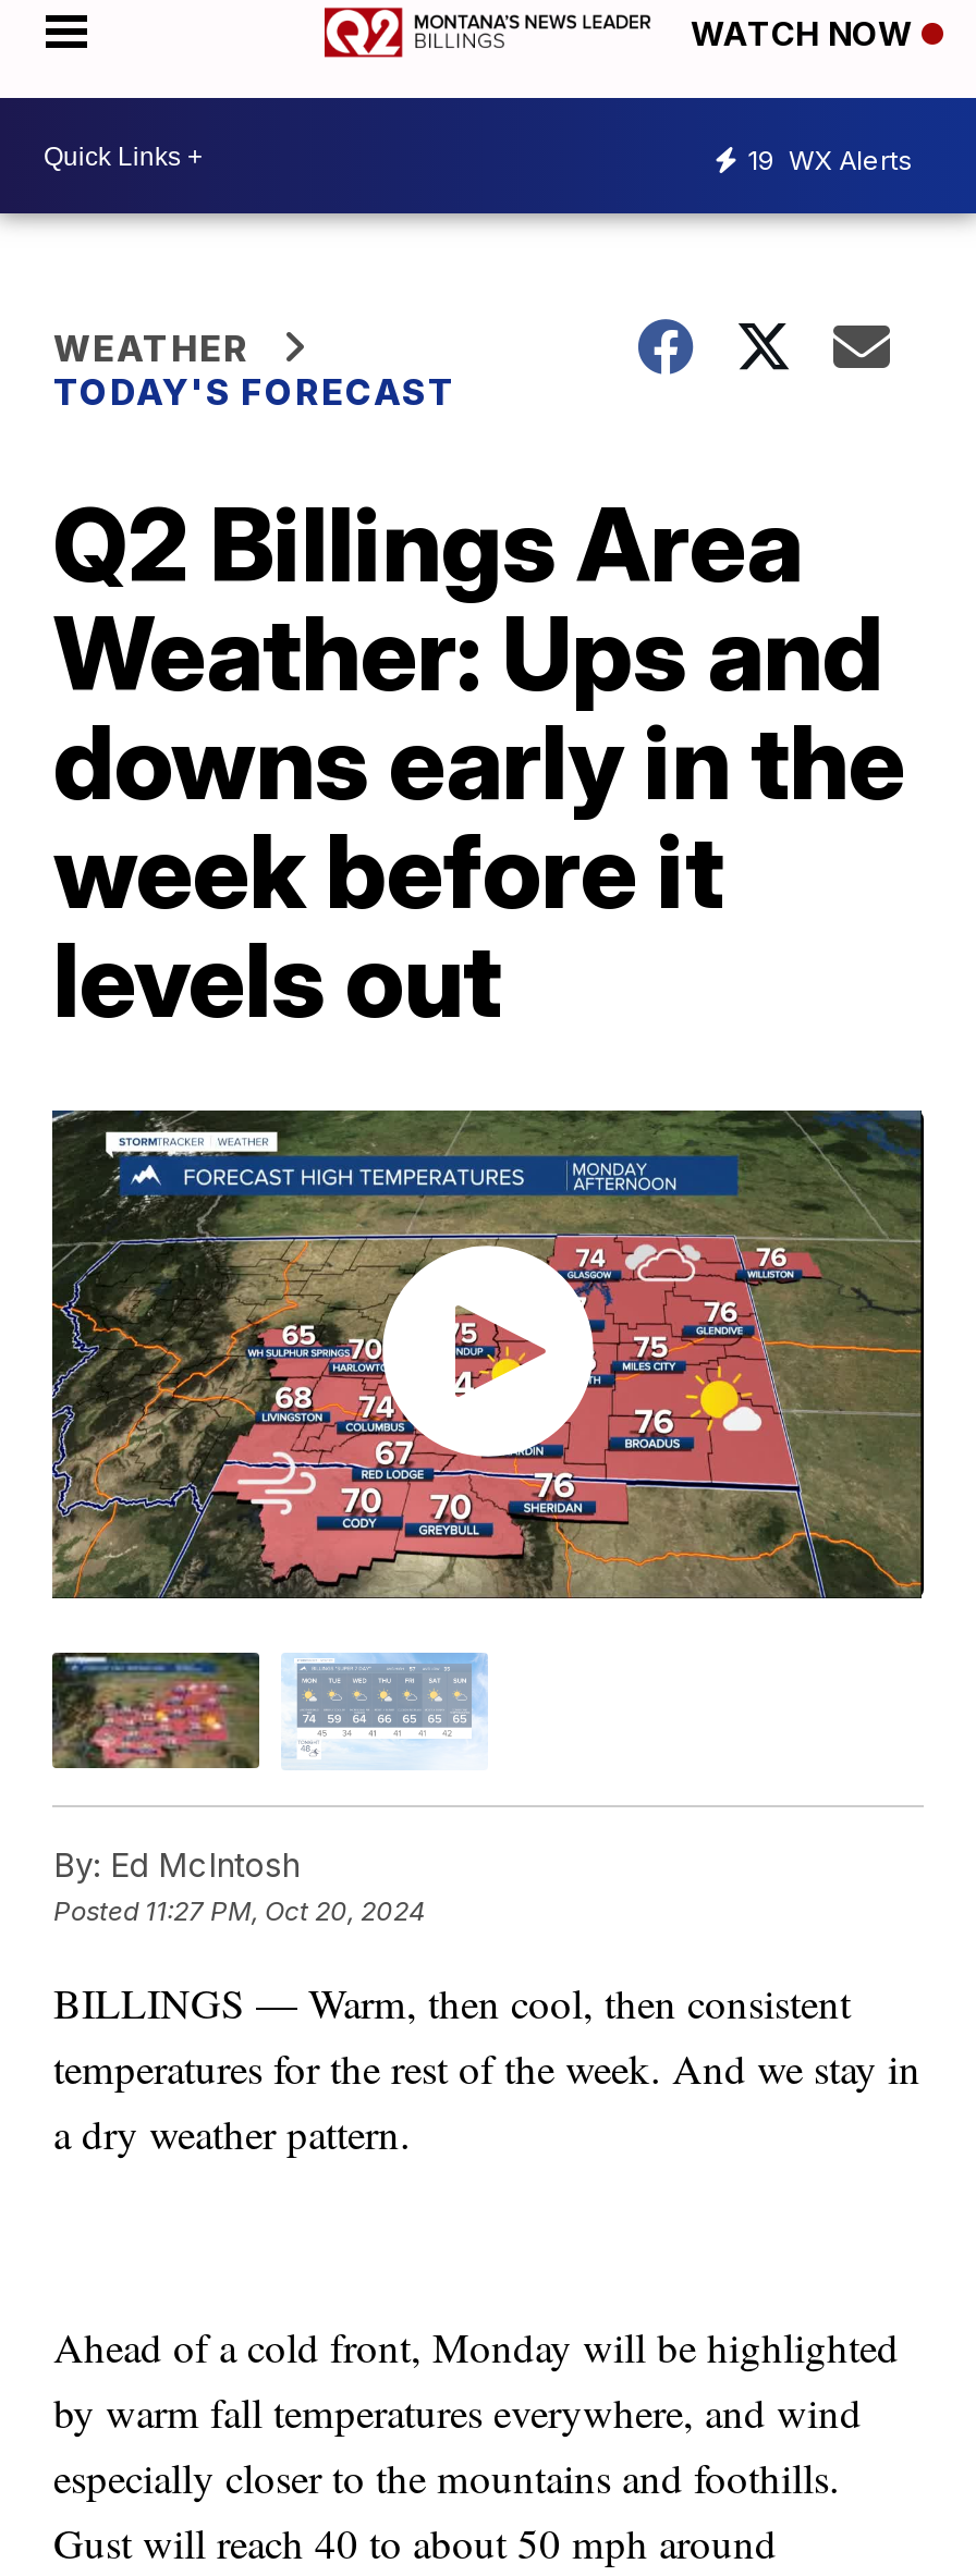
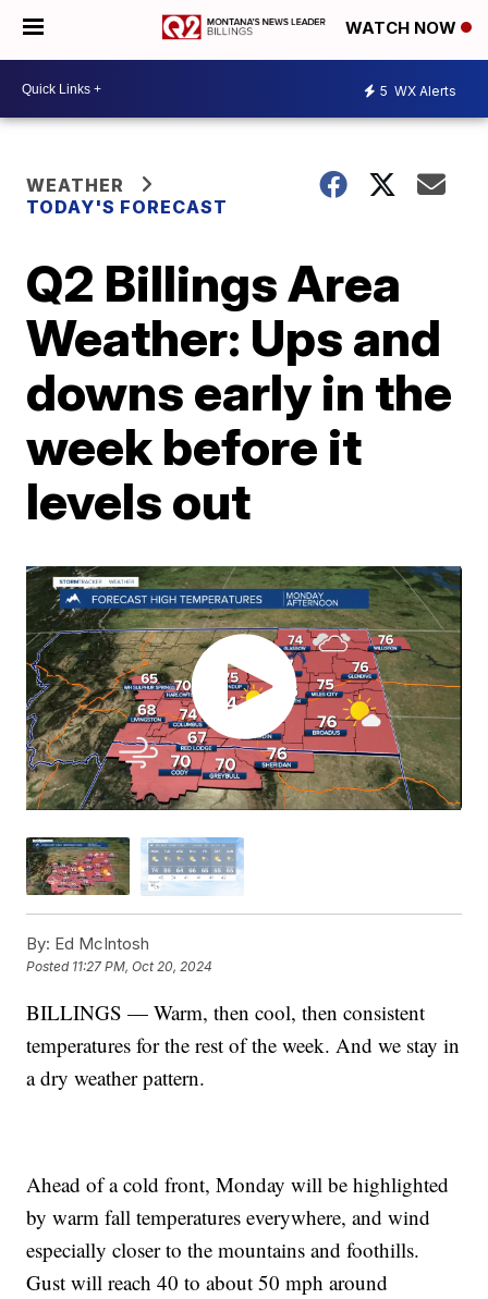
- 19 WX Alerts
+ 5 WX Alerts
